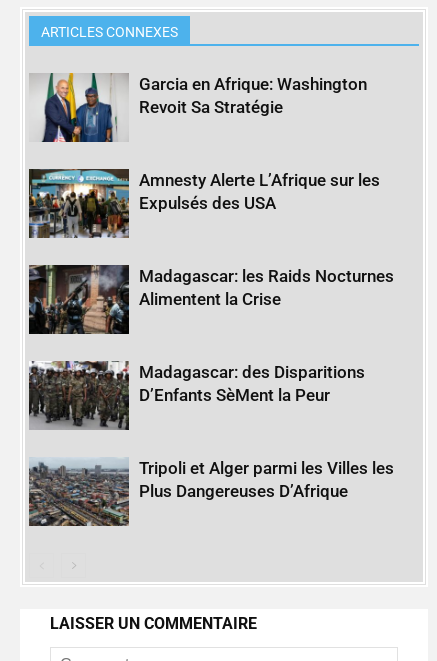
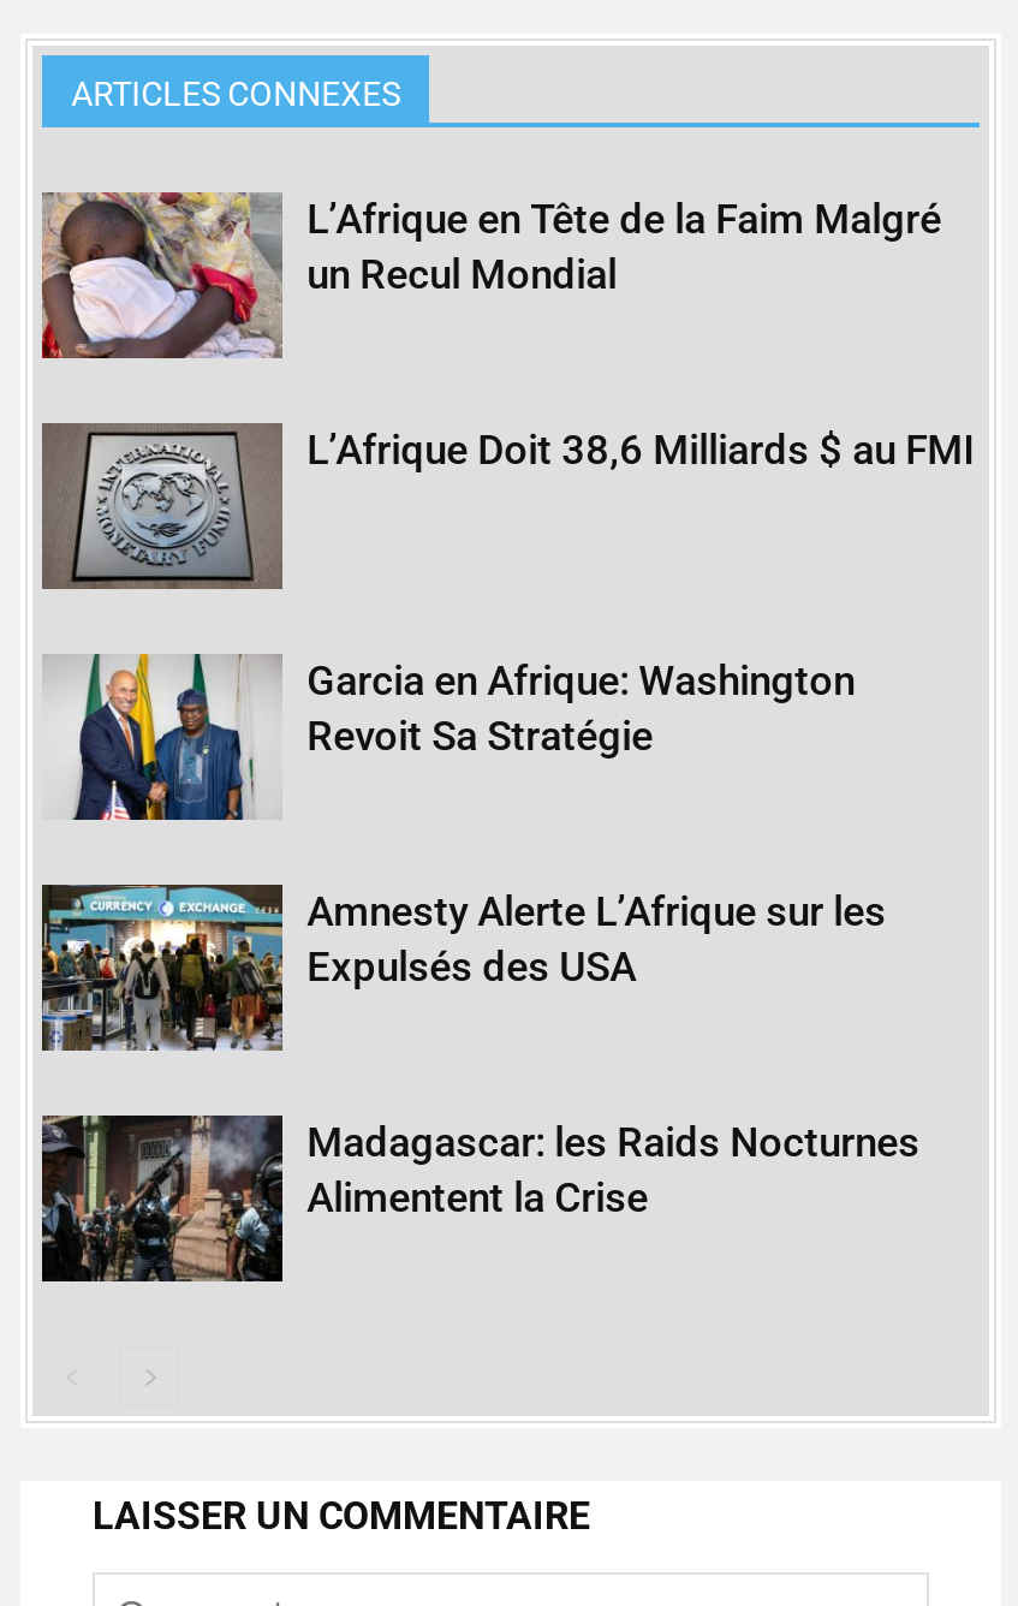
+ [image]
+ L’Afrique en Tête de la Faim Malgré
+ un Recul Mondial

+ [image]
+ L’Afrique Doit 38,6 Milliards $ au FMI

moved down: [image] | Garcia en Afrique: Washington | Revoit Sa Stratégie | Amnesty Alerte L’Afrique sur les | Expulsés des USA | Madagascar: les Raids Nocturnes | Alimentent la Crise

- [image]
- Madagascar: des Disparitions
- D’Enfants SèMent la Peur

- [image]
- Tripoli et Alger parmi les Villes les
- Plus Dangereuses D’Afrique
